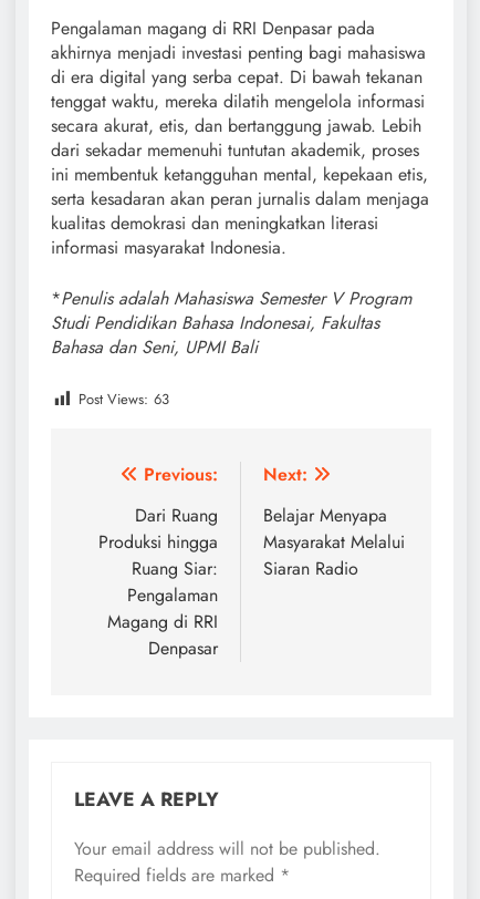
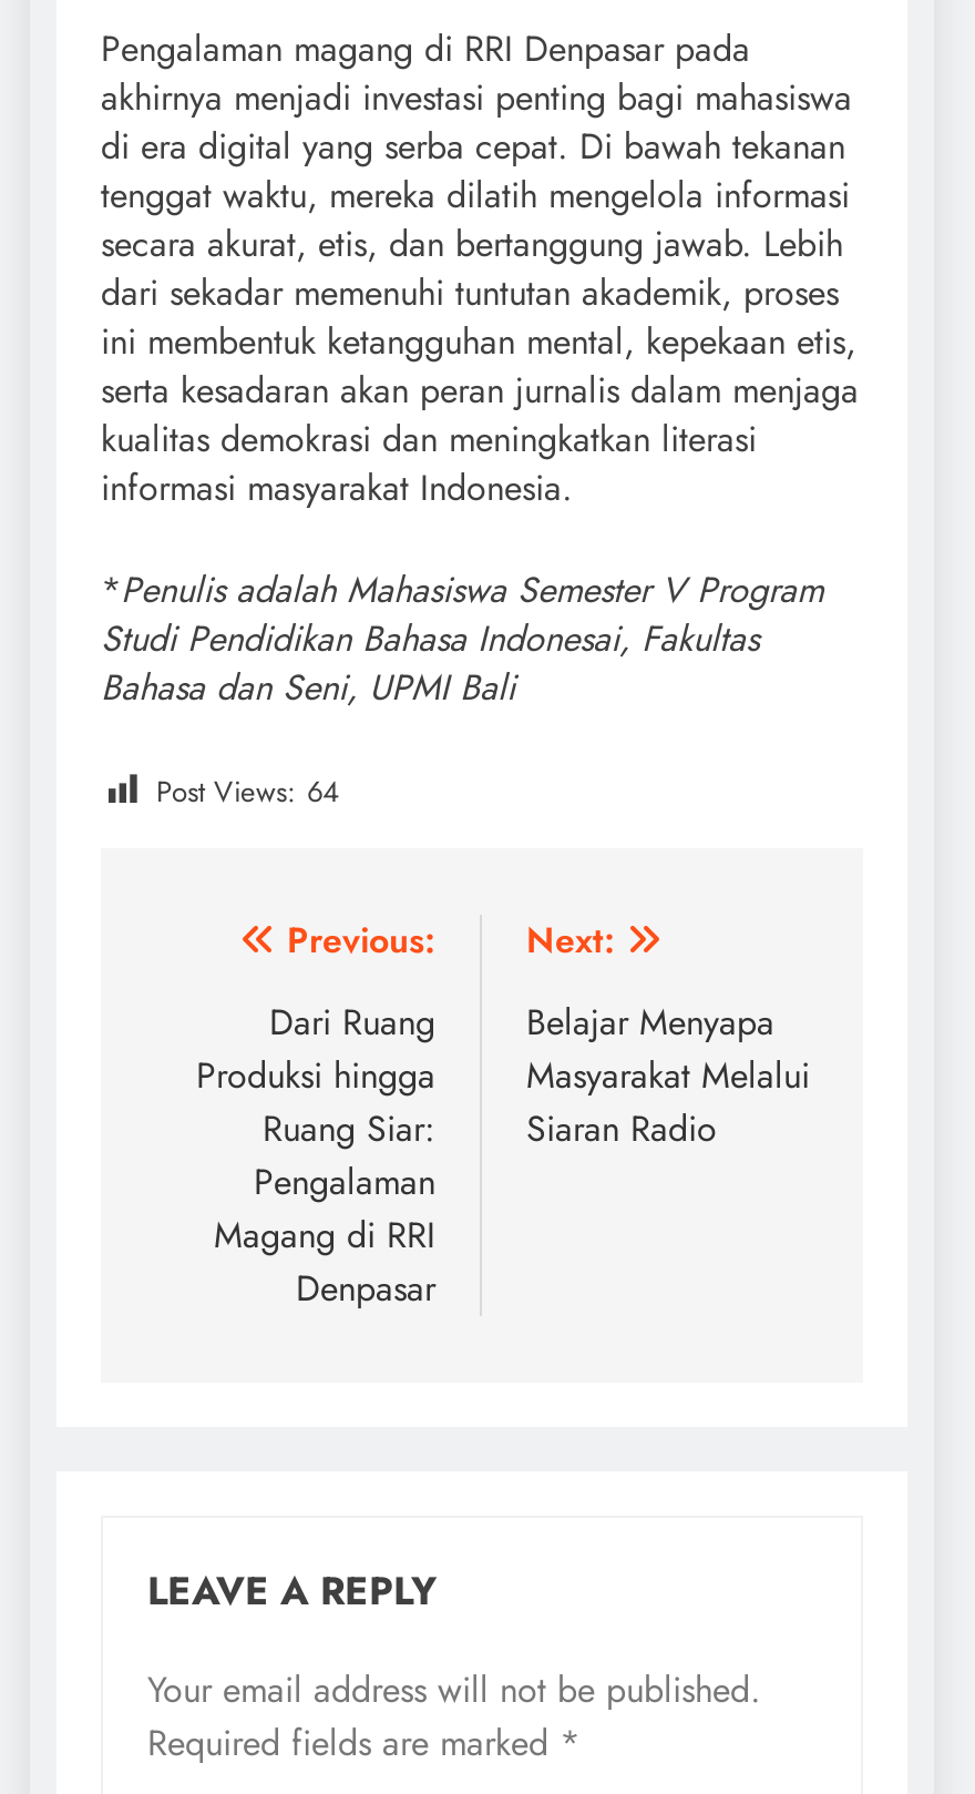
- Post Views: 63
+ Post Views: 64
